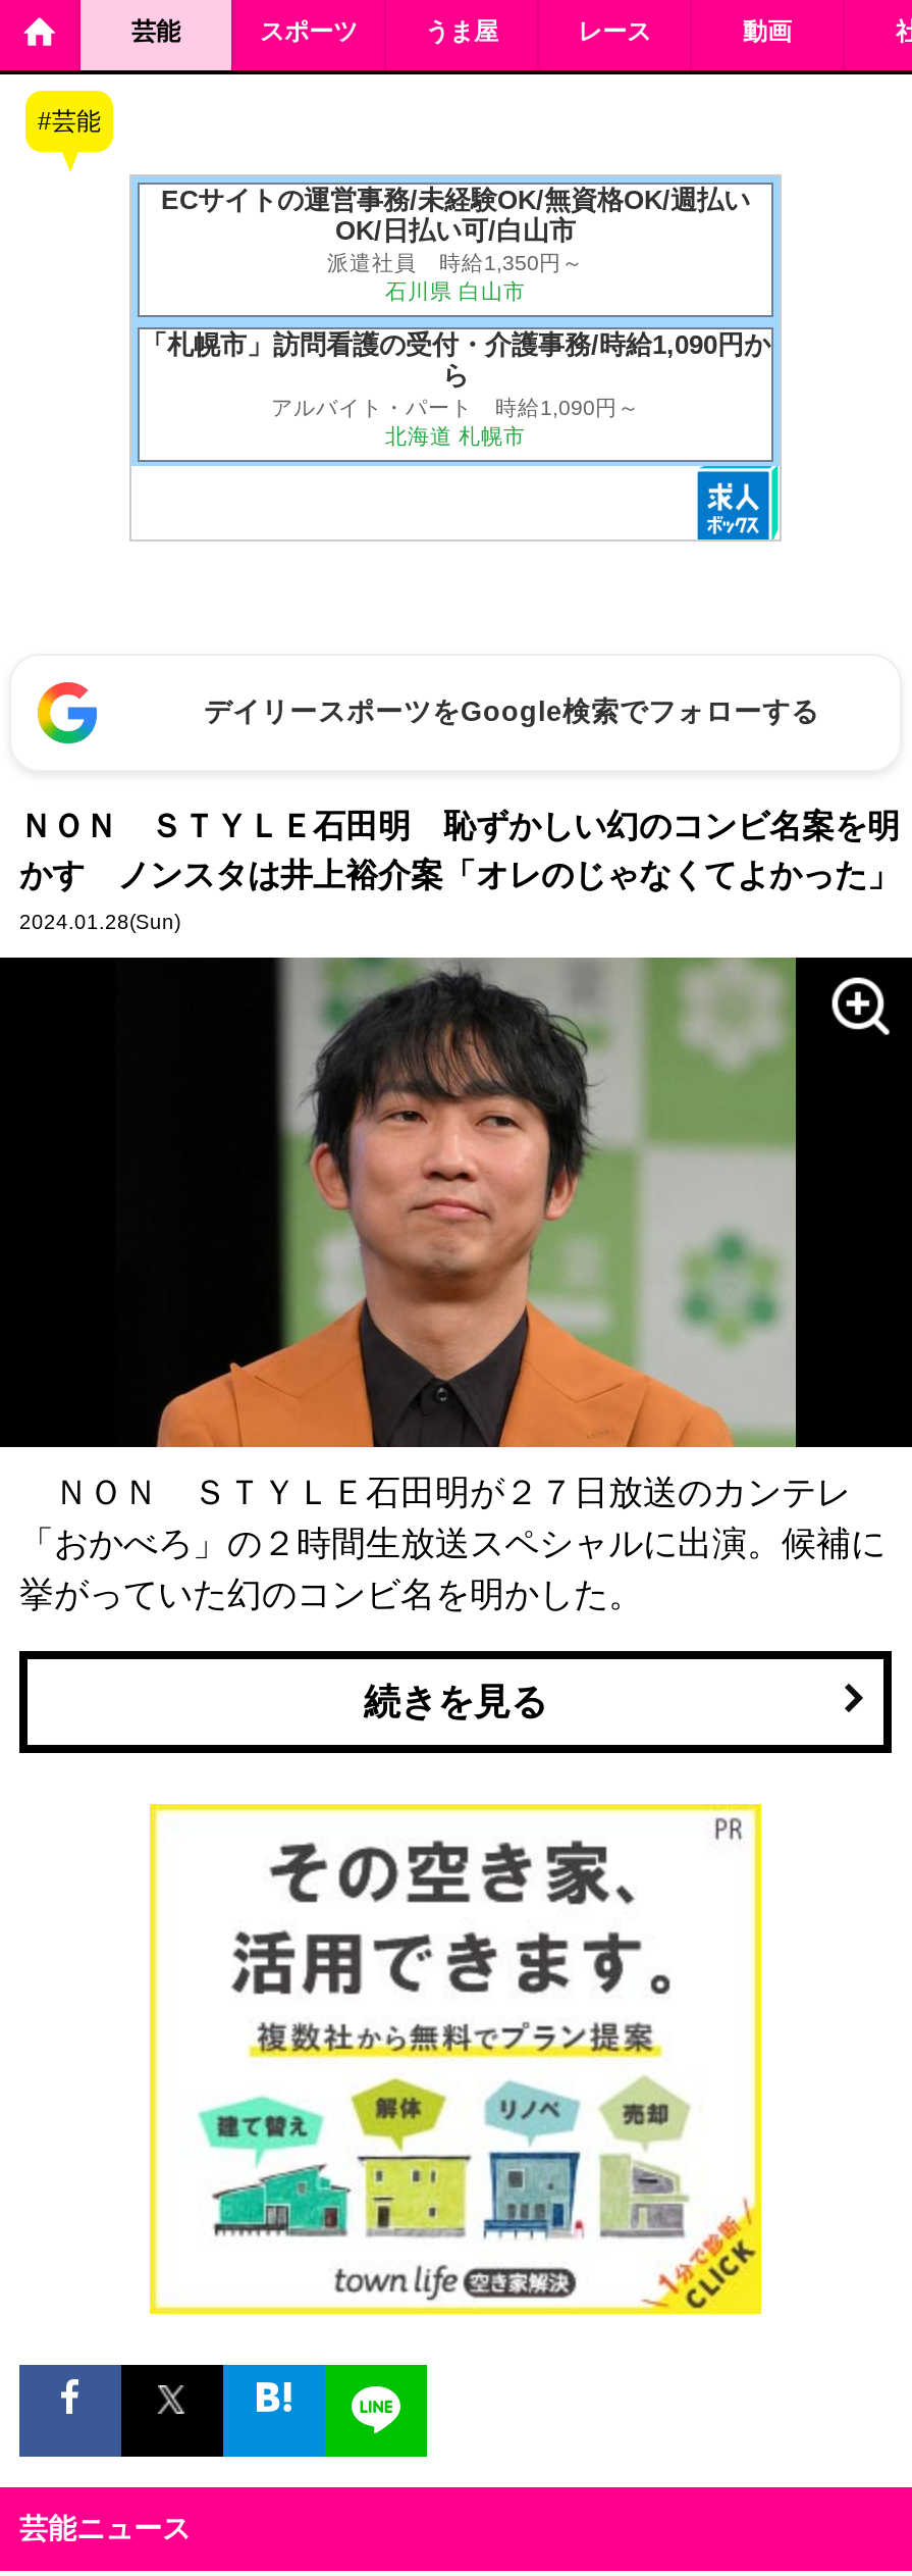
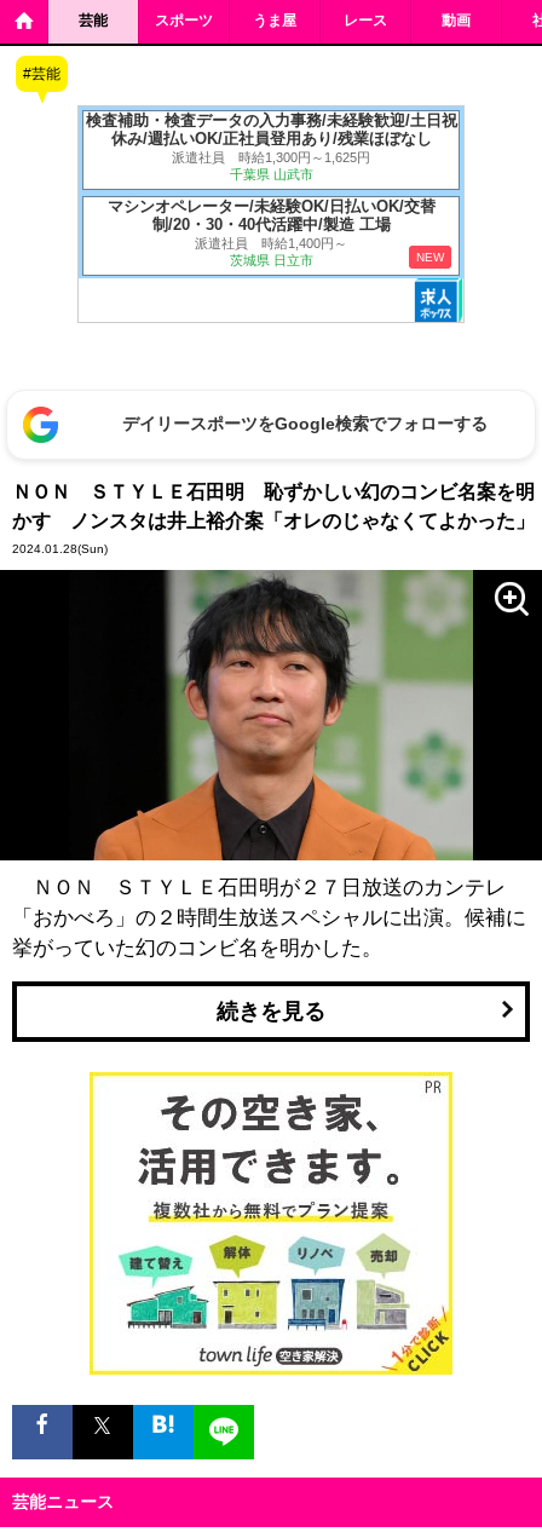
- ECサイトの運営事務/未経験OK/無資格OK/週払い
- OK/日払い可/白山市
- 派遣社員 時給1,350円～
- 石川県 白山市
+ 検査補助・検査データの入力事務/未経験歓迎/土日祝
+ 休み/週払いOK/正社員登用あり/残業ほぼなし
+ 派遣社員 時給1,300円～1,625円
+ 千葉県 山武市

- 「札幌市」訪問看護の受付・介護事務/時給1,090円か
- ら
- アルバイト・パート 時給1,090円～
- 北海道 札幌市
+ マシンオペレーター/未経験OK/日払いOK/交替
+ 制/20・30・40代活躍中/製造 工場
+ 派遣社員 時給1,400円～
+ 茨城県 日立市
+ NEW
